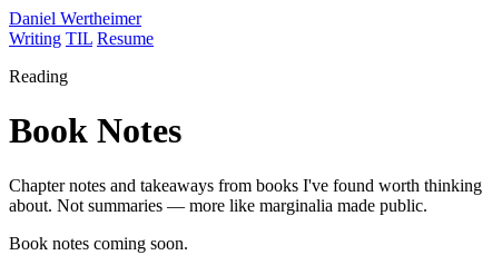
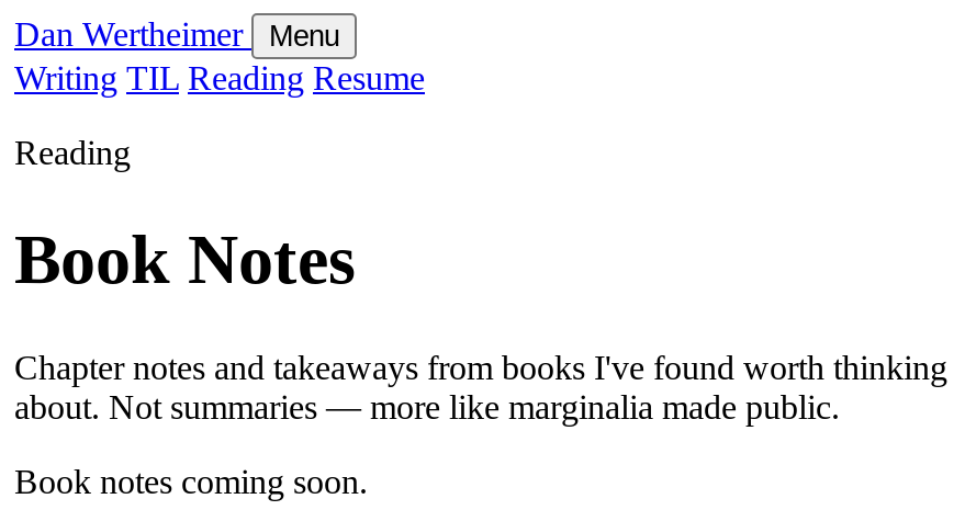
- Daniel Wertheimer
- Writing TIL Resume
+ Dan Wertheimer
+ Menu
+ Writing TIL Reading Resume
